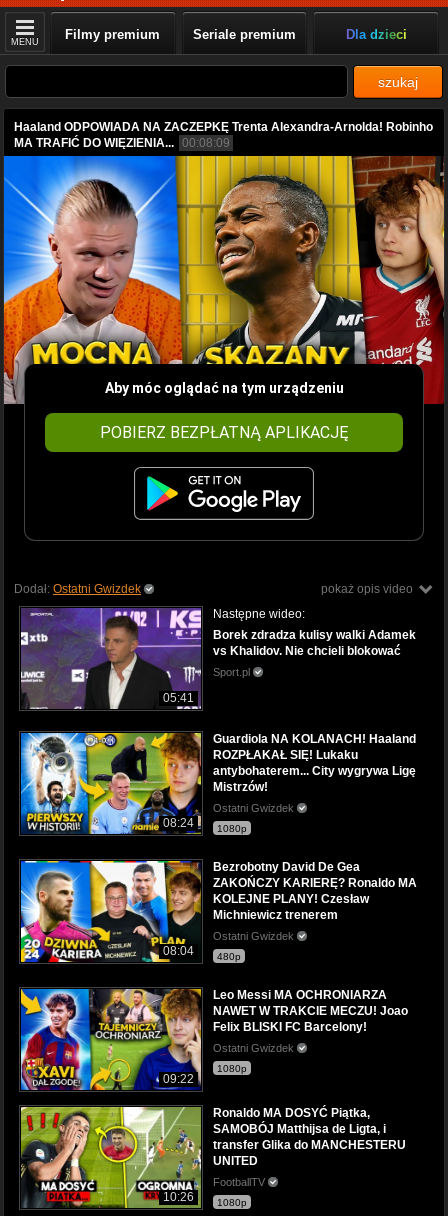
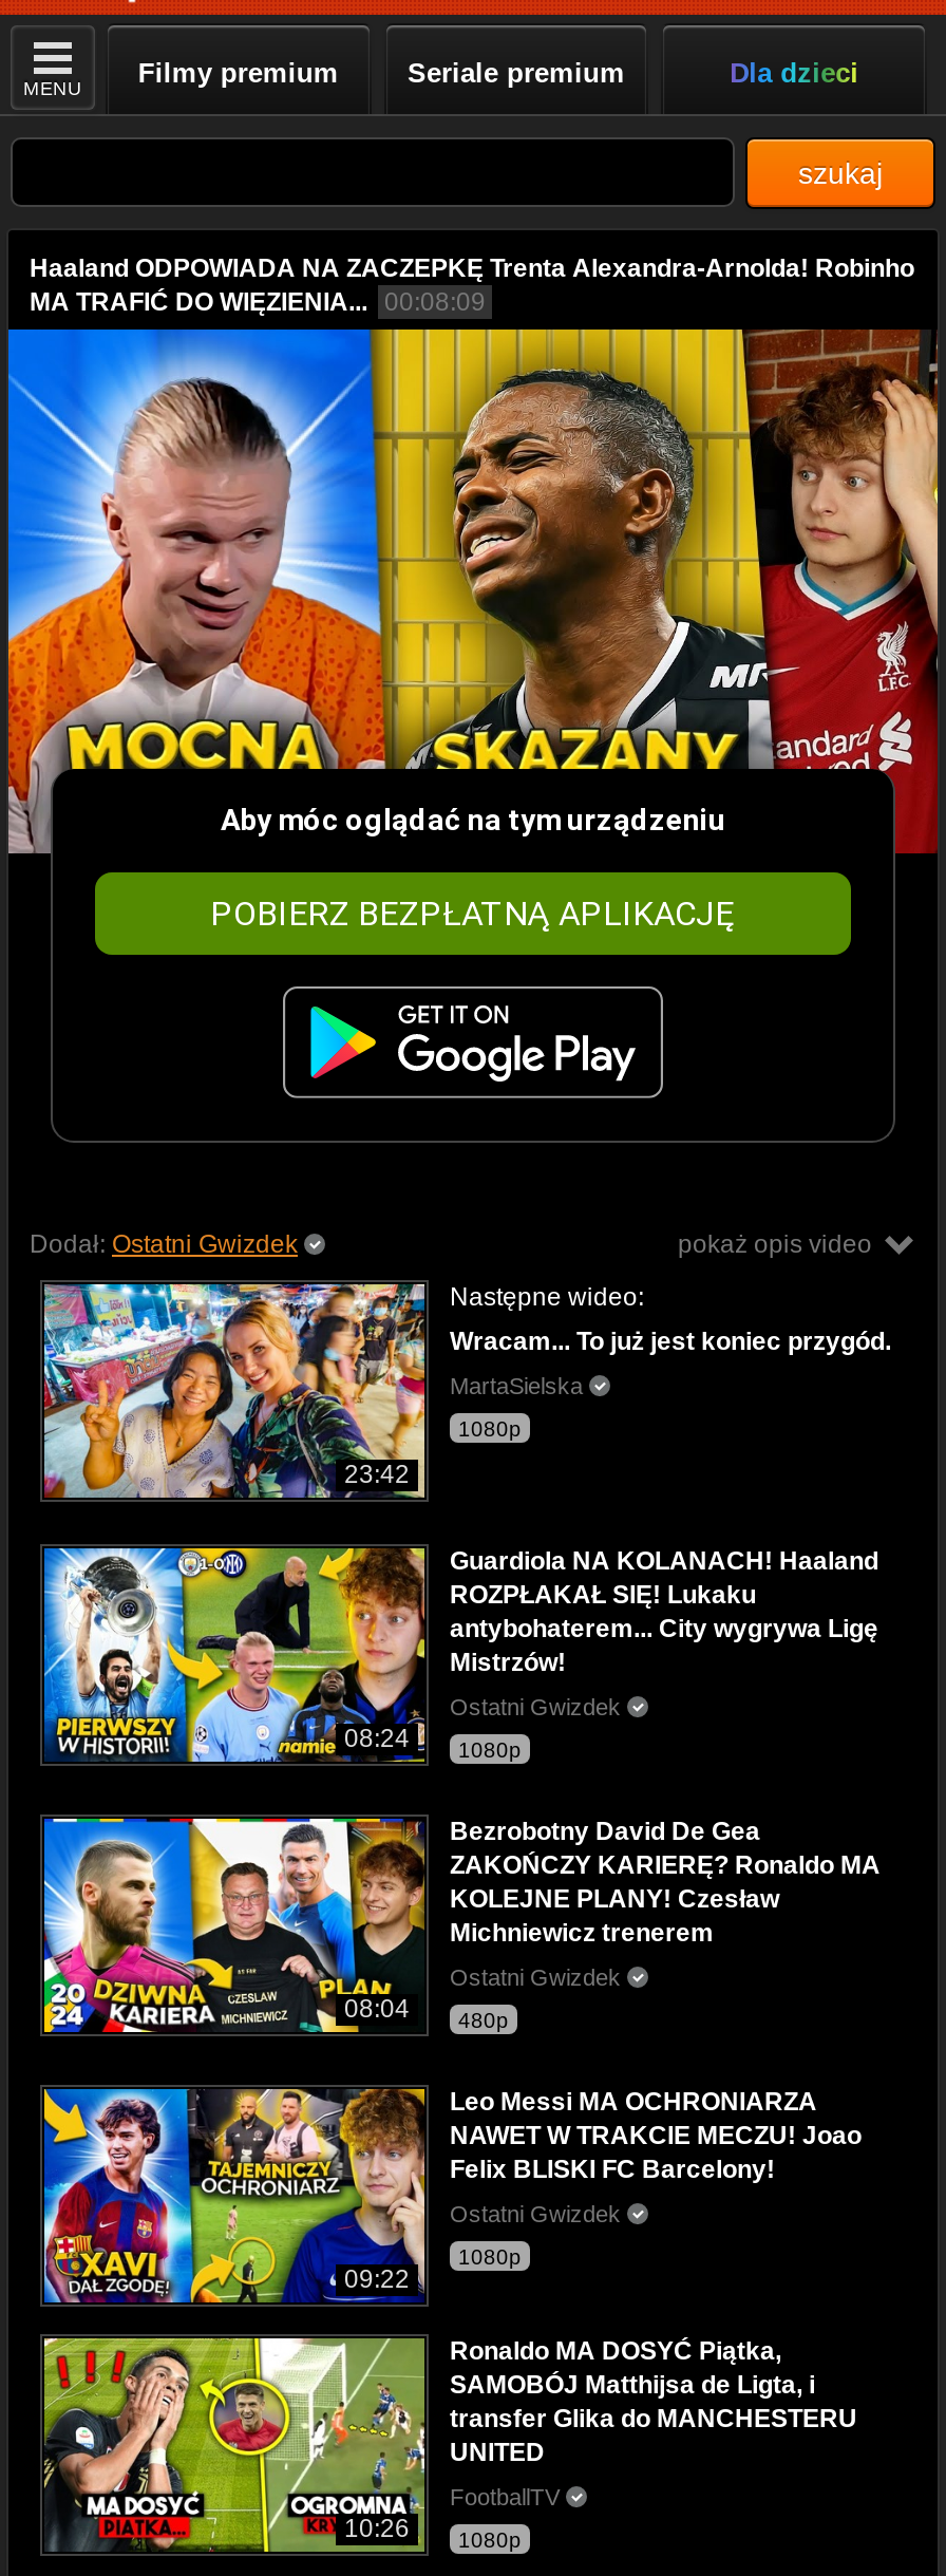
- [image]
- 05:41
+ [image]
+ 23:42

- Borek zdradza kulisy walki Adamek
- vs Khalidov. Nie chcieli blokować
- Sport.pl
+ Wracam... To już jest koniec przygód.
+ MartaSielska
+ 1080p
